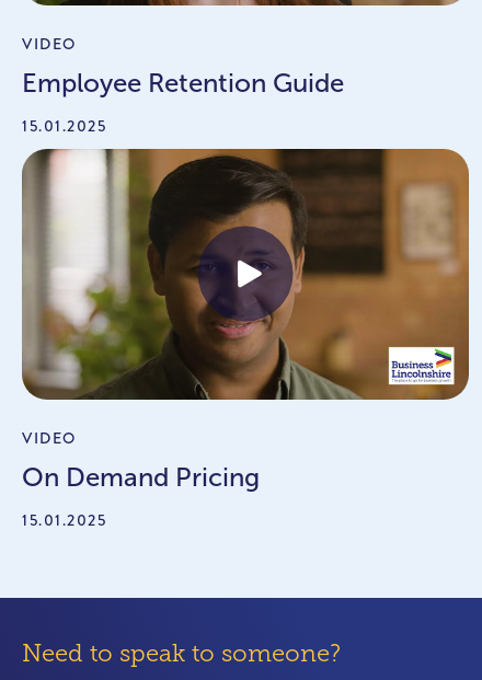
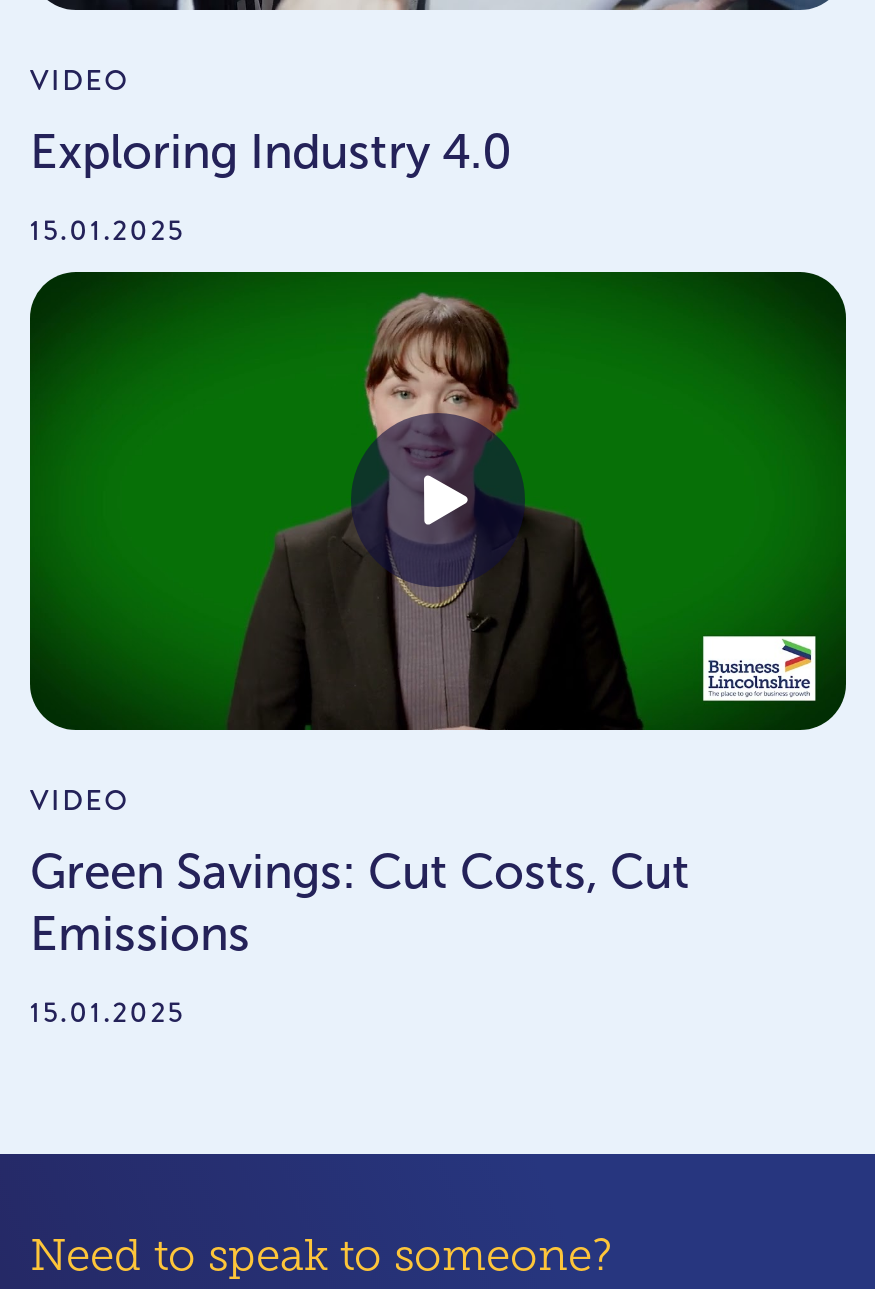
- Employee Retention Guide
+ Exploring Industry 4.0

- [image]
+ [image]

- On Demand Pricing
+ Green Savings: Cut Costs, Cut
+ Emissions
